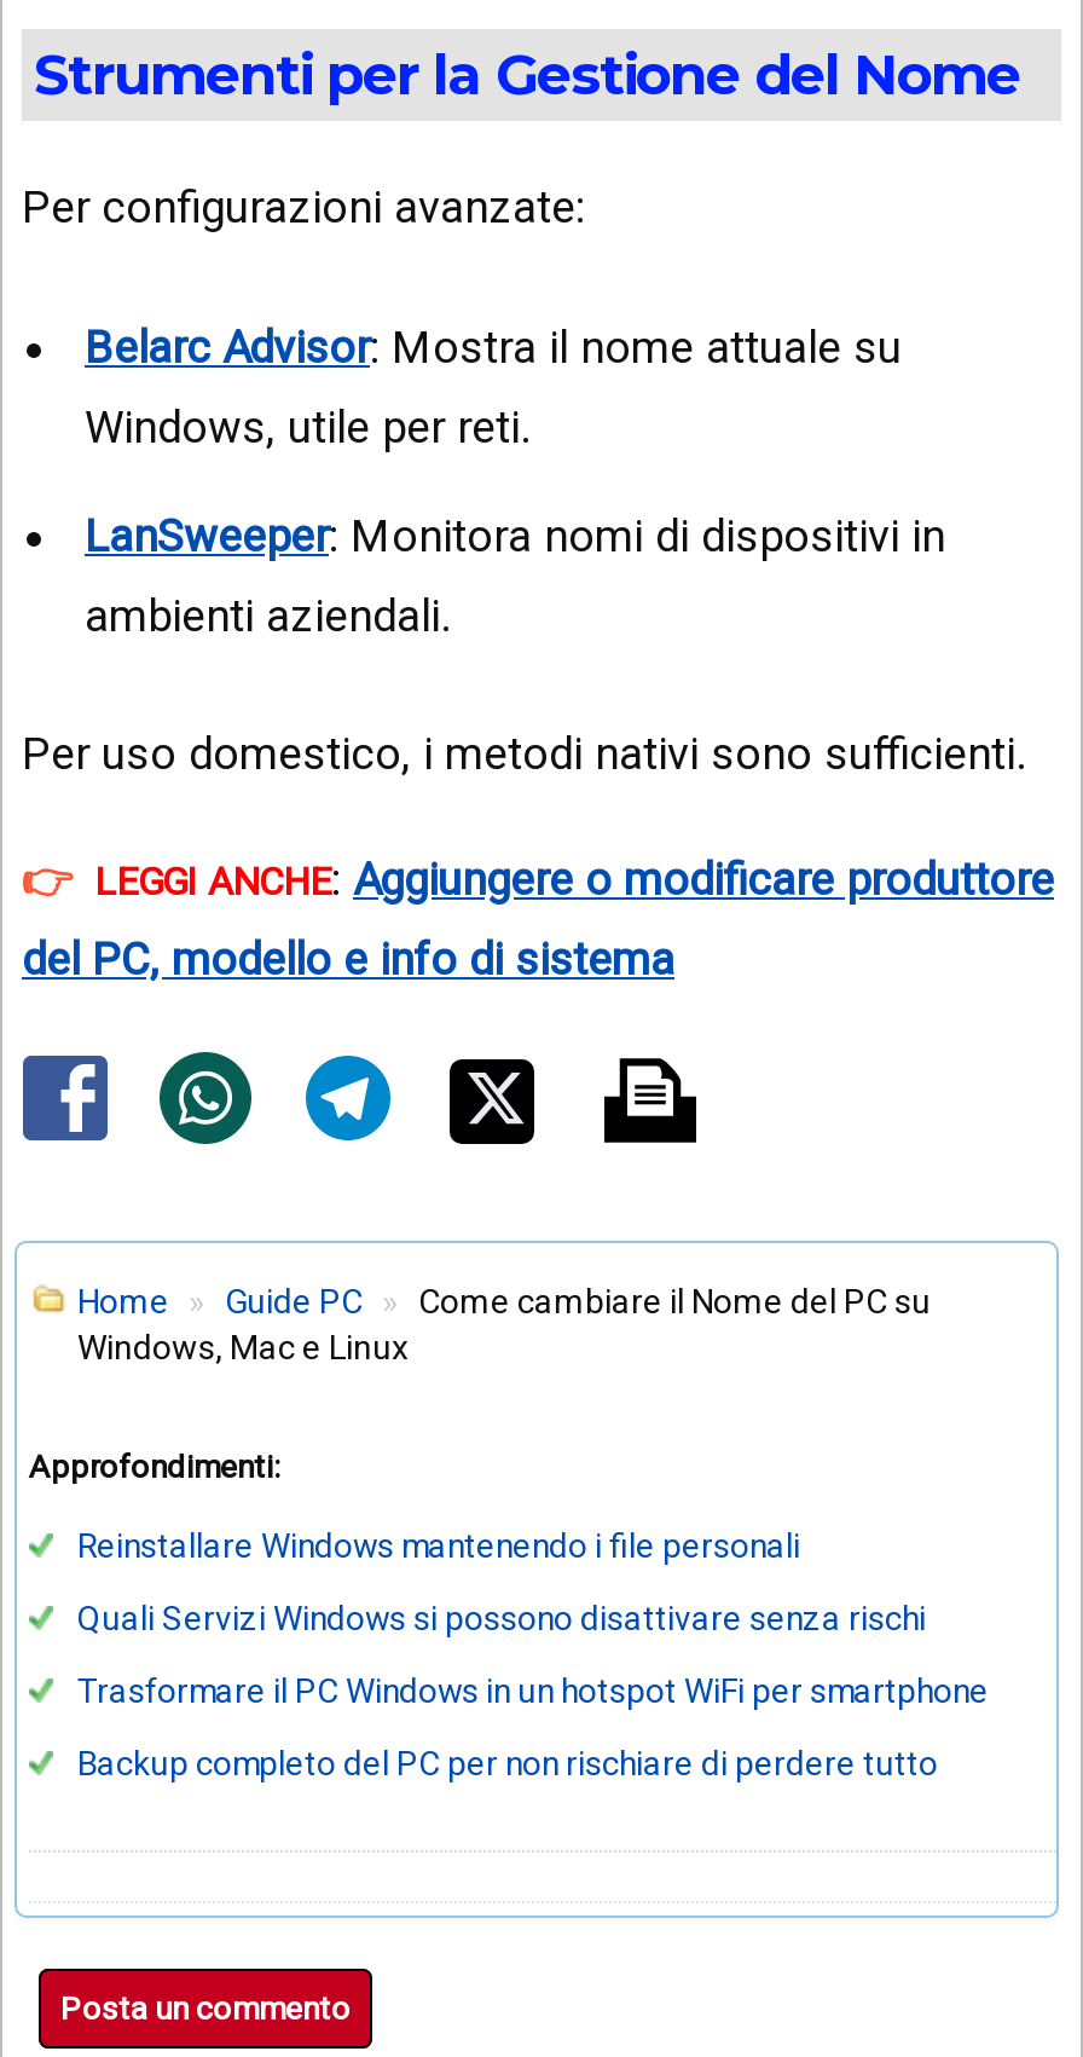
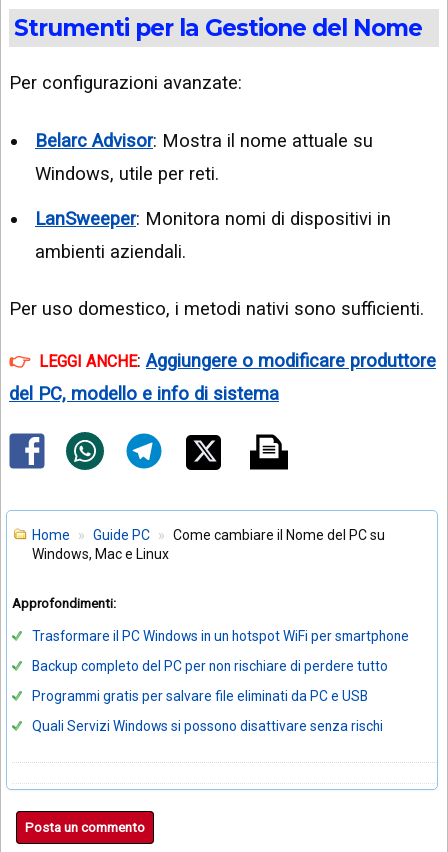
- Reinstallare Windows mantenendo i file personali

moved down: Quali Servizi Windows si possono disattivare senza rischi

moved up: Trasformare il PC Windows in un hotspot WiFi per smartphone | Backup completo del PC per non rischiare di perdere tutto

+ Programmi gratis per salvare file eliminati da PC e USB
